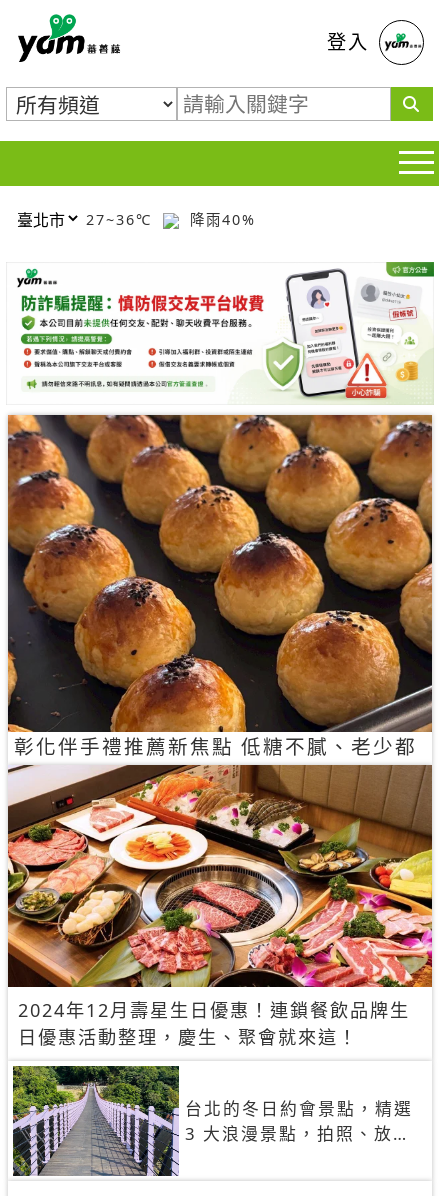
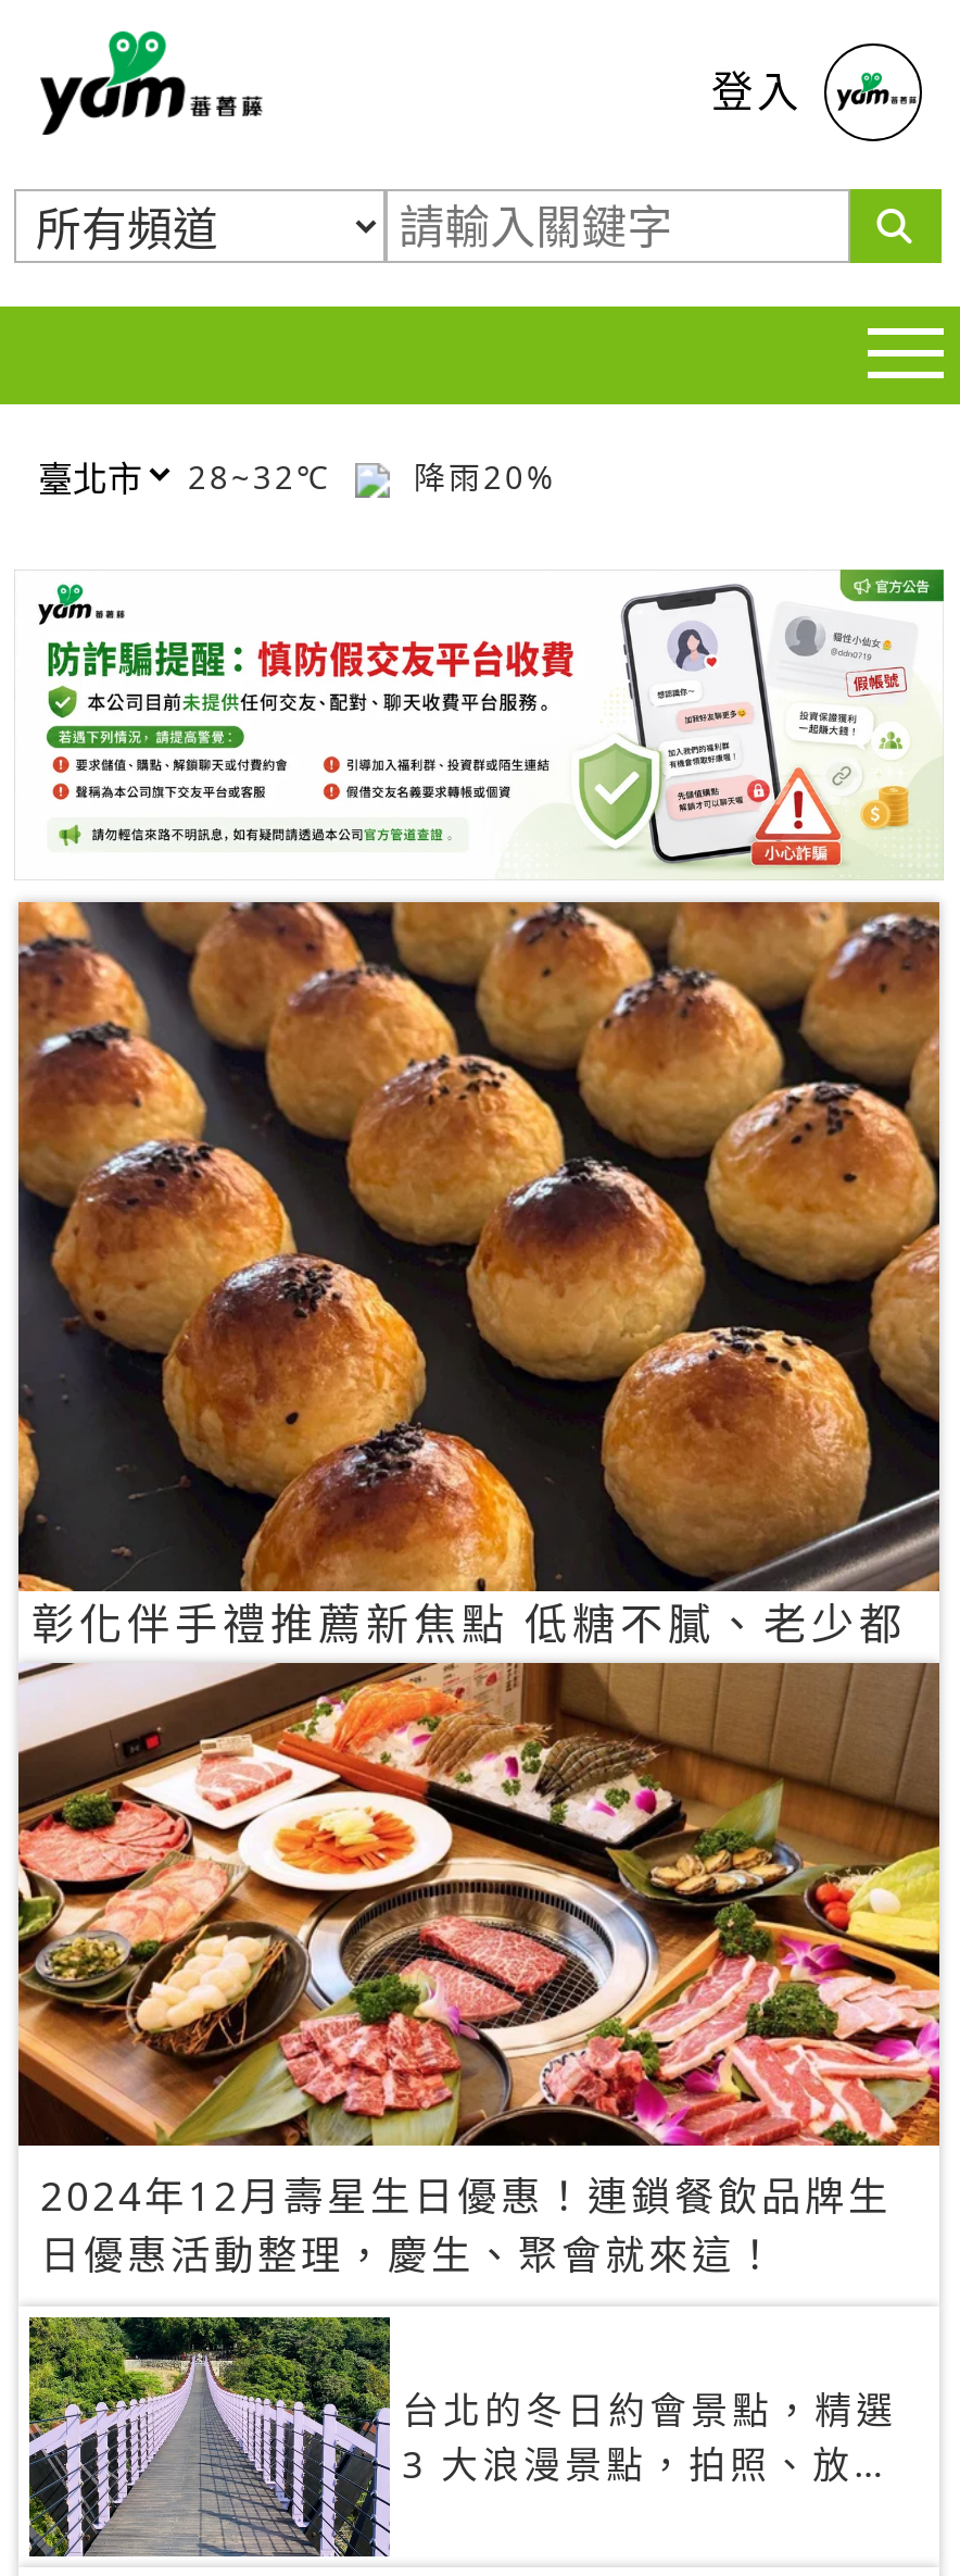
- 27~36℃
+ 28~32℃

- 降雨40%
+ 降雨20%
